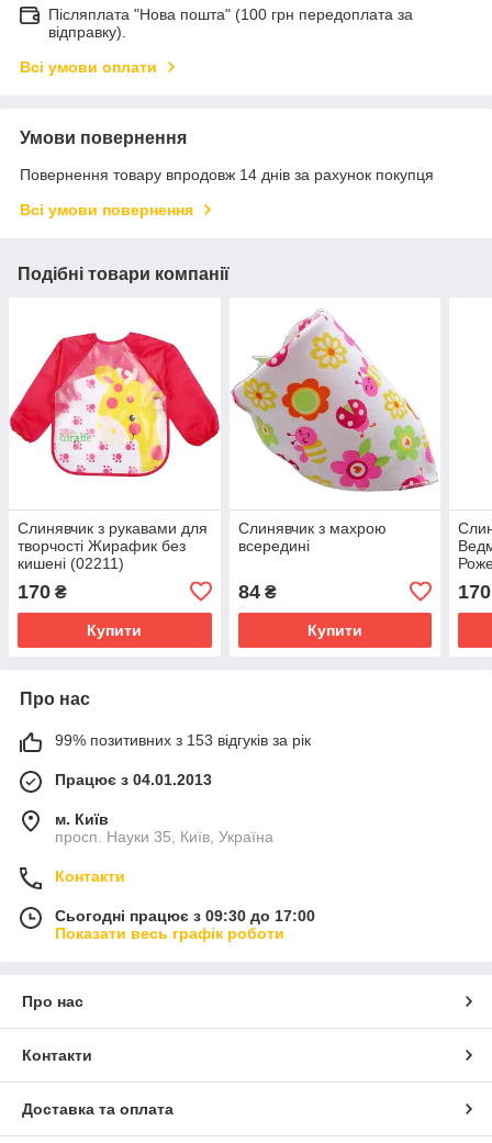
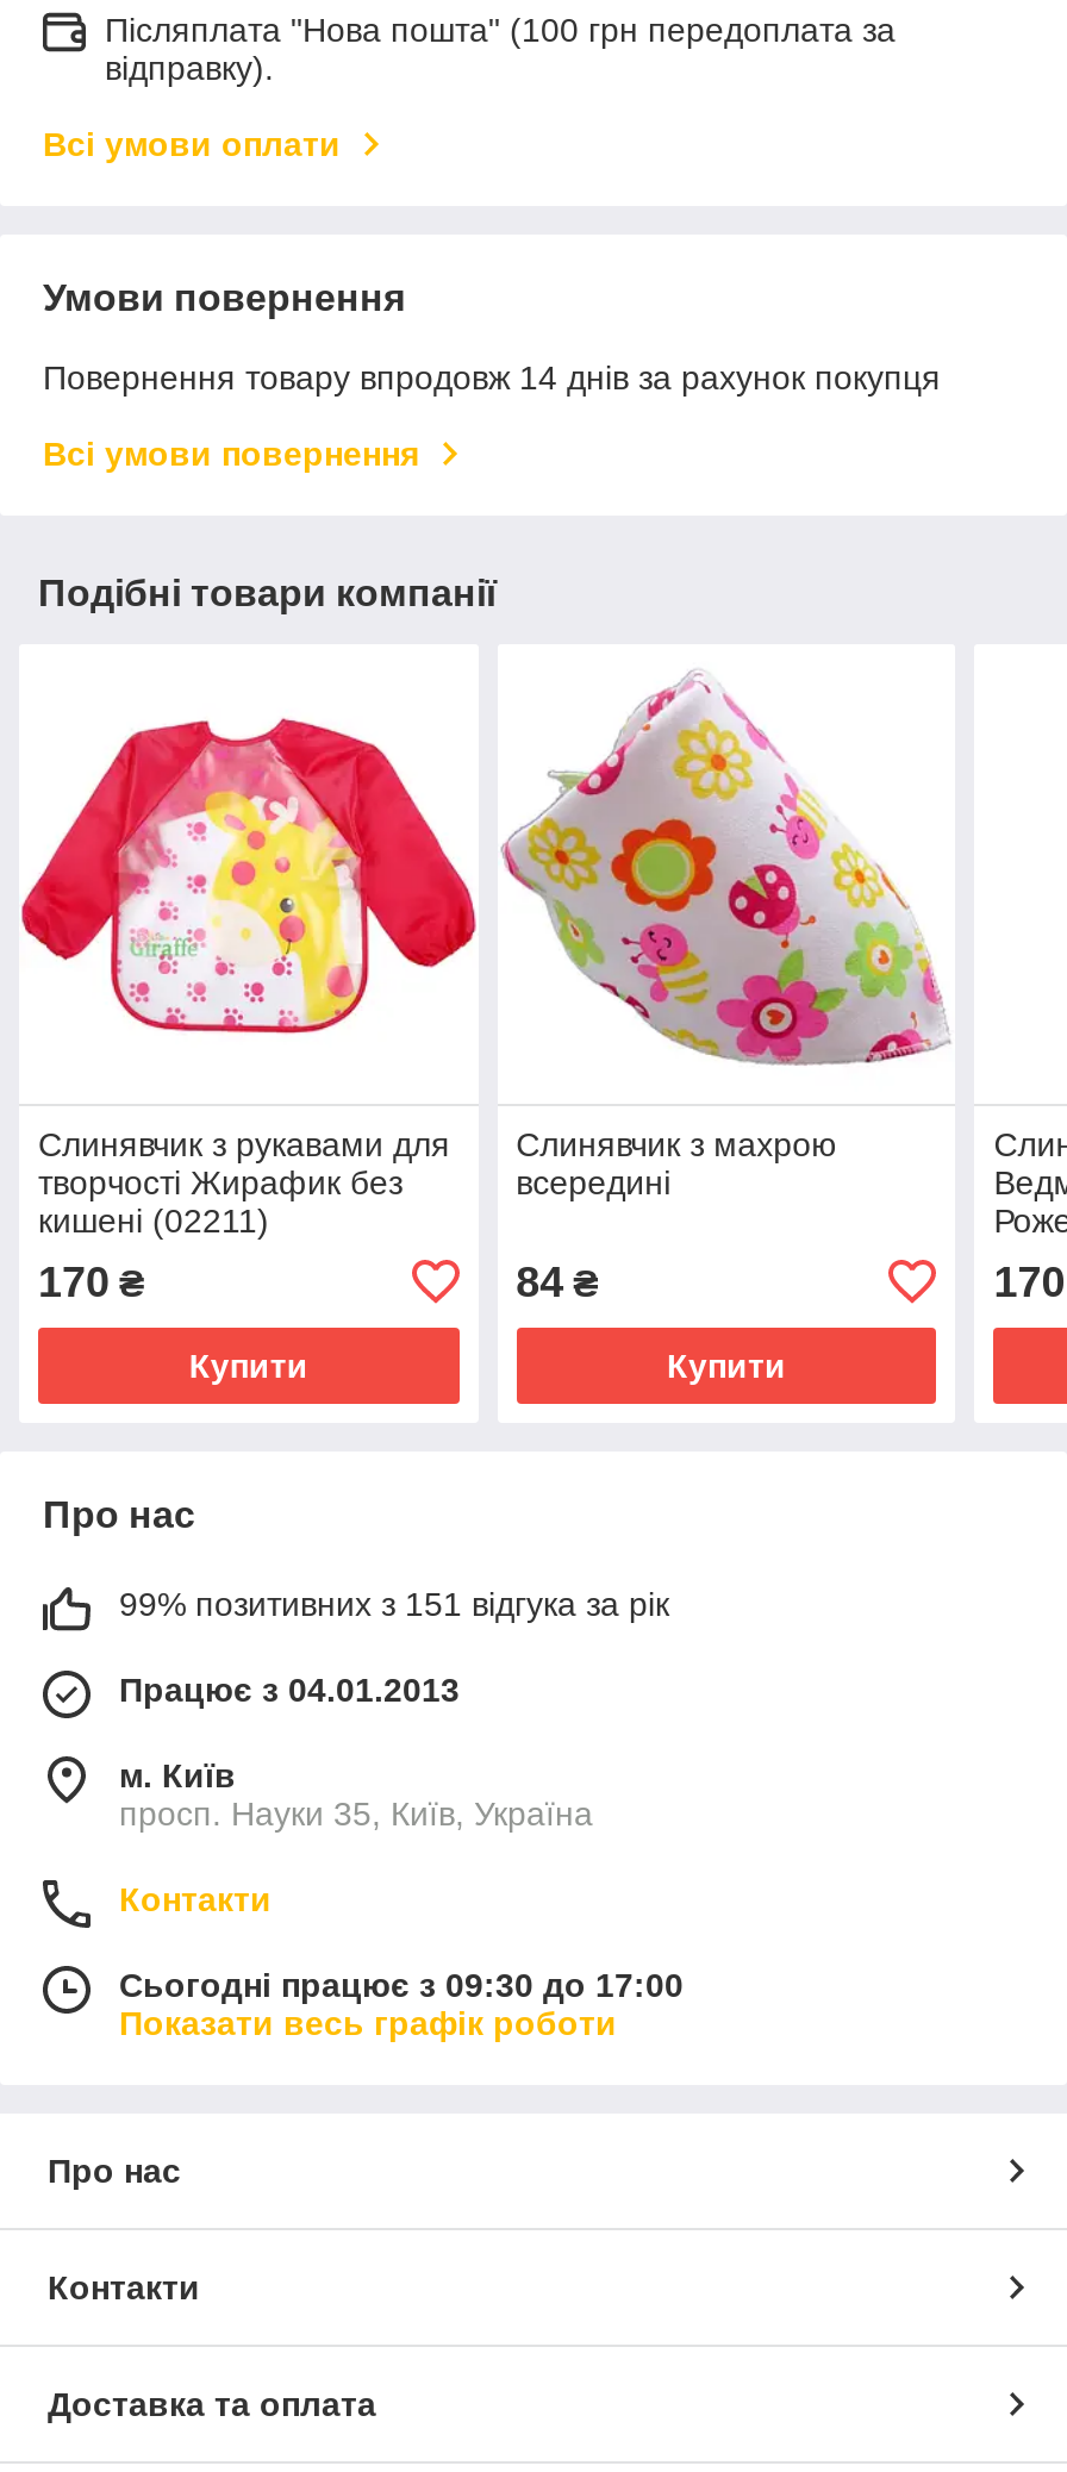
- 99% позитивних з 153 відгуків за рік
+ 99% позитивних з 151 відгука за рік
